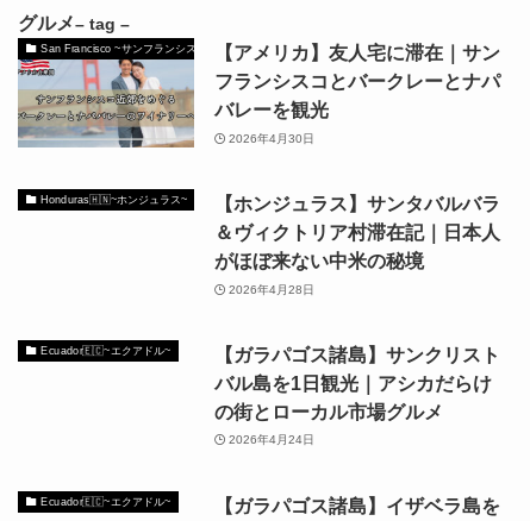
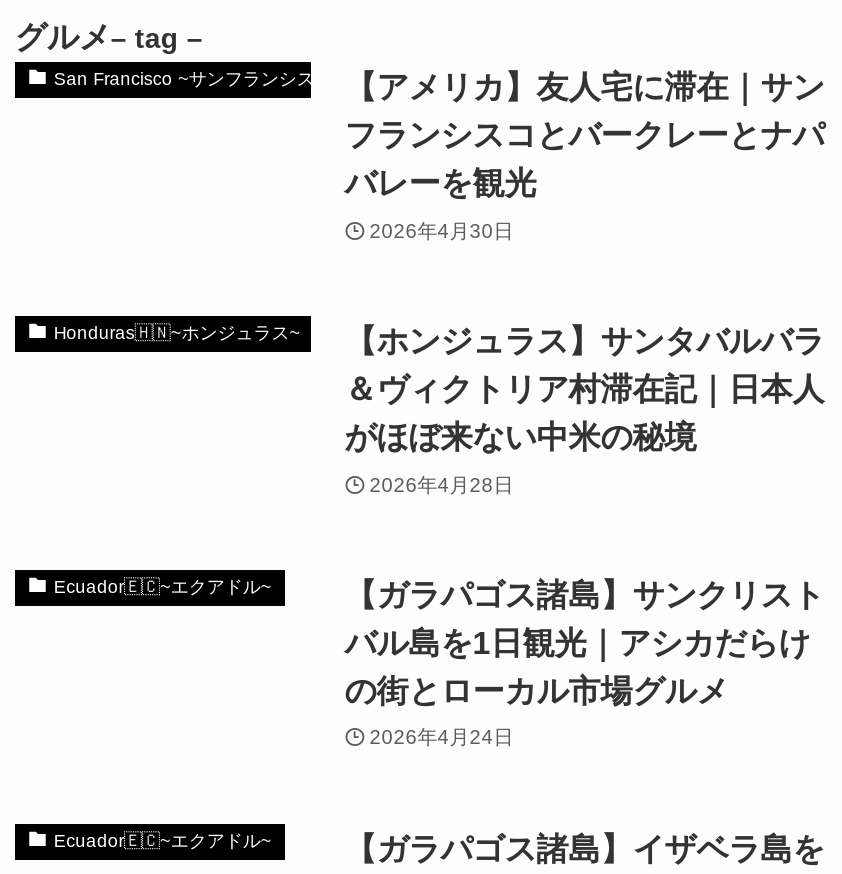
- [image]
